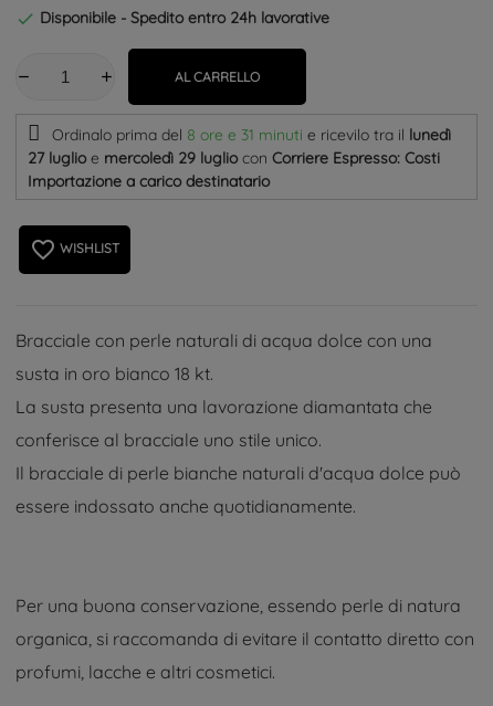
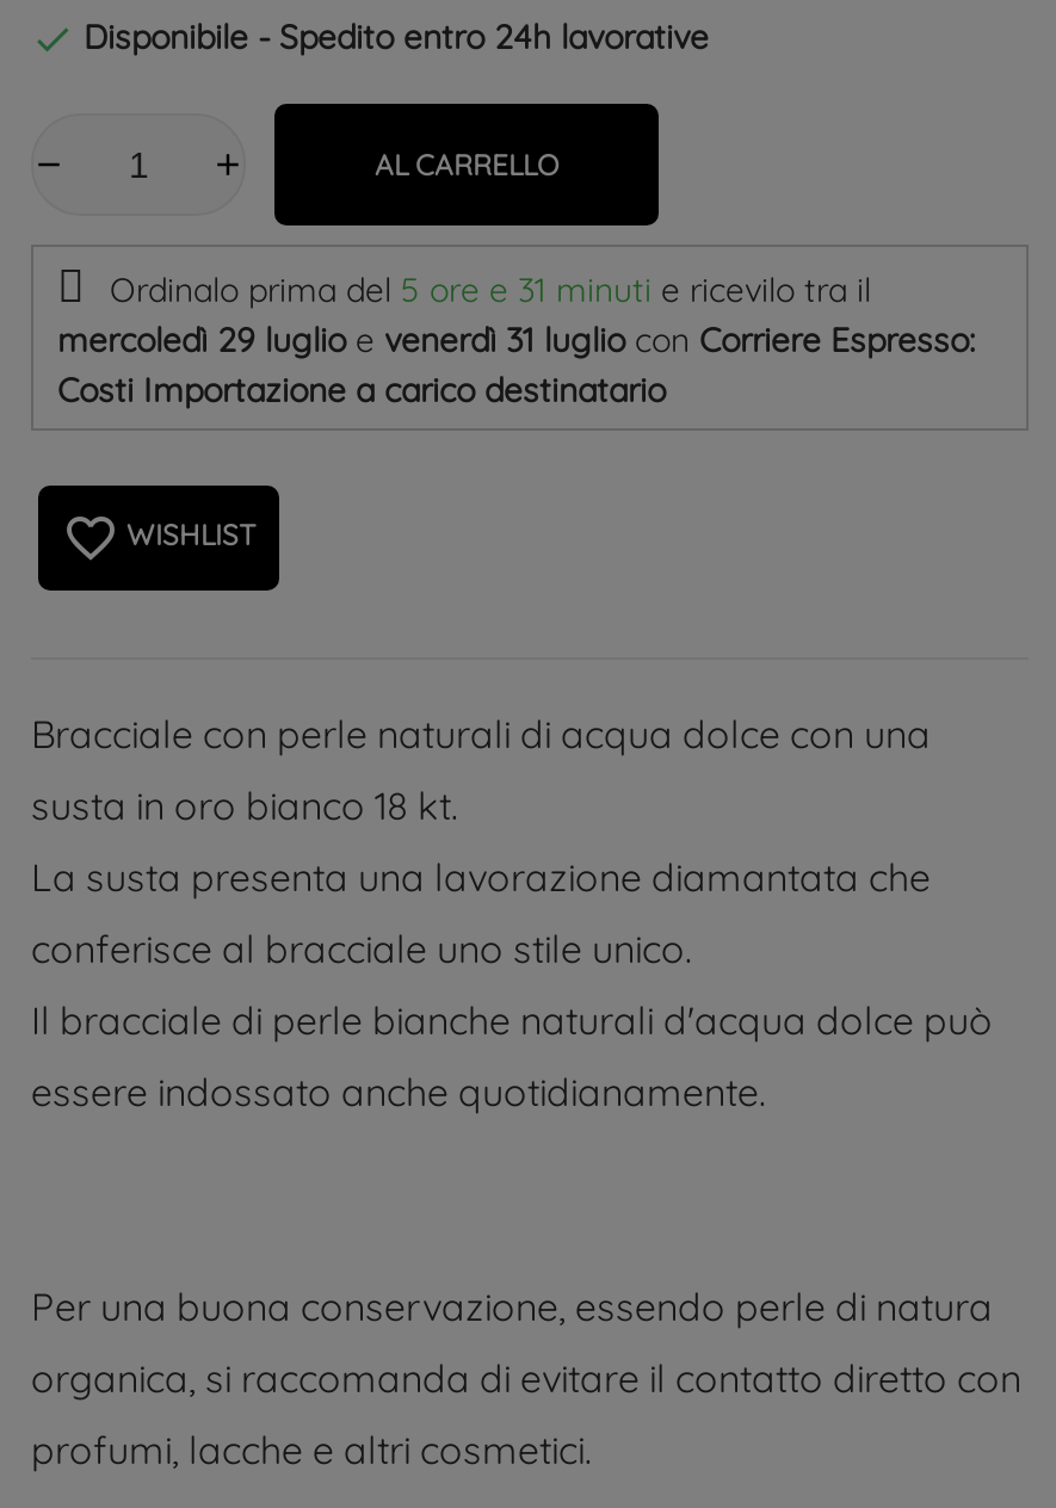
- Ordinalo prima del 8 ore e 31 minuti e ricevilo tra il lunedì
- 27 luglio e mercoledì 29 luglio con Corriere Espresso: Costi
- Importazione a carico destinatario
+ Ordinalo prima del 5 ore e 31 minuti e ricevilo tra il
+ mercoledì 29 luglio e venerdì 31 luglio con Corriere Espresso:
+ Costi Importazione a carico destinatario
